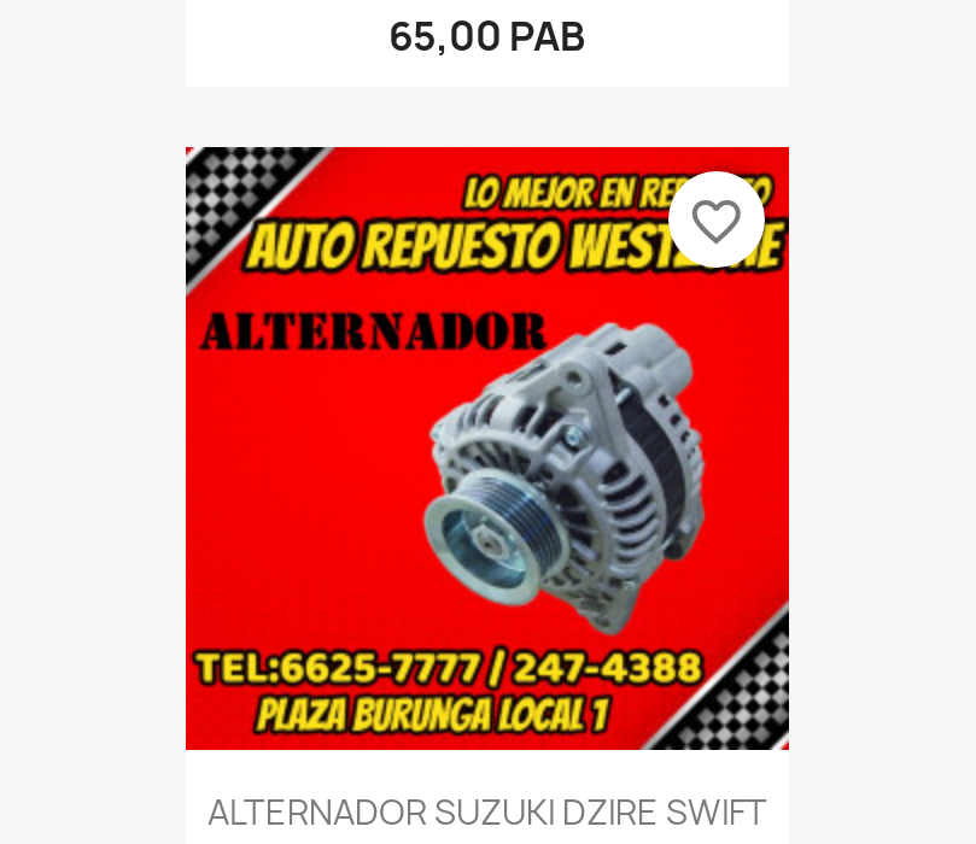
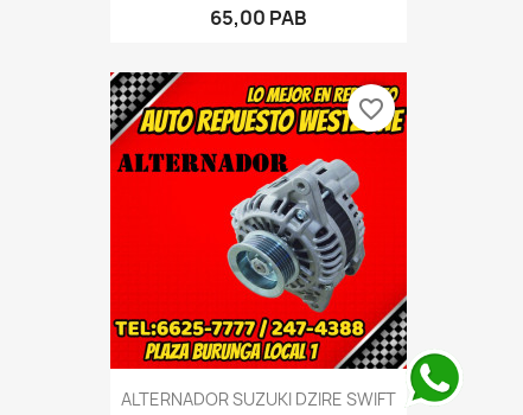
+ [image]
